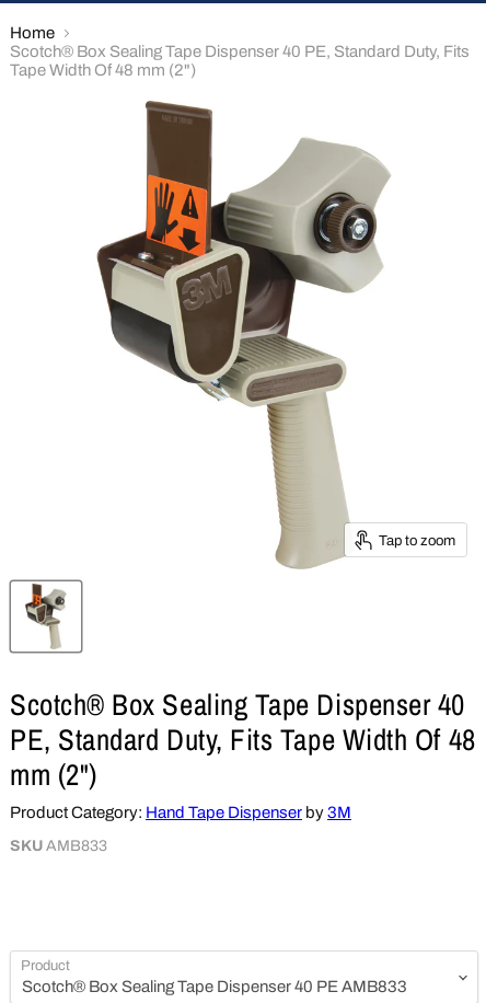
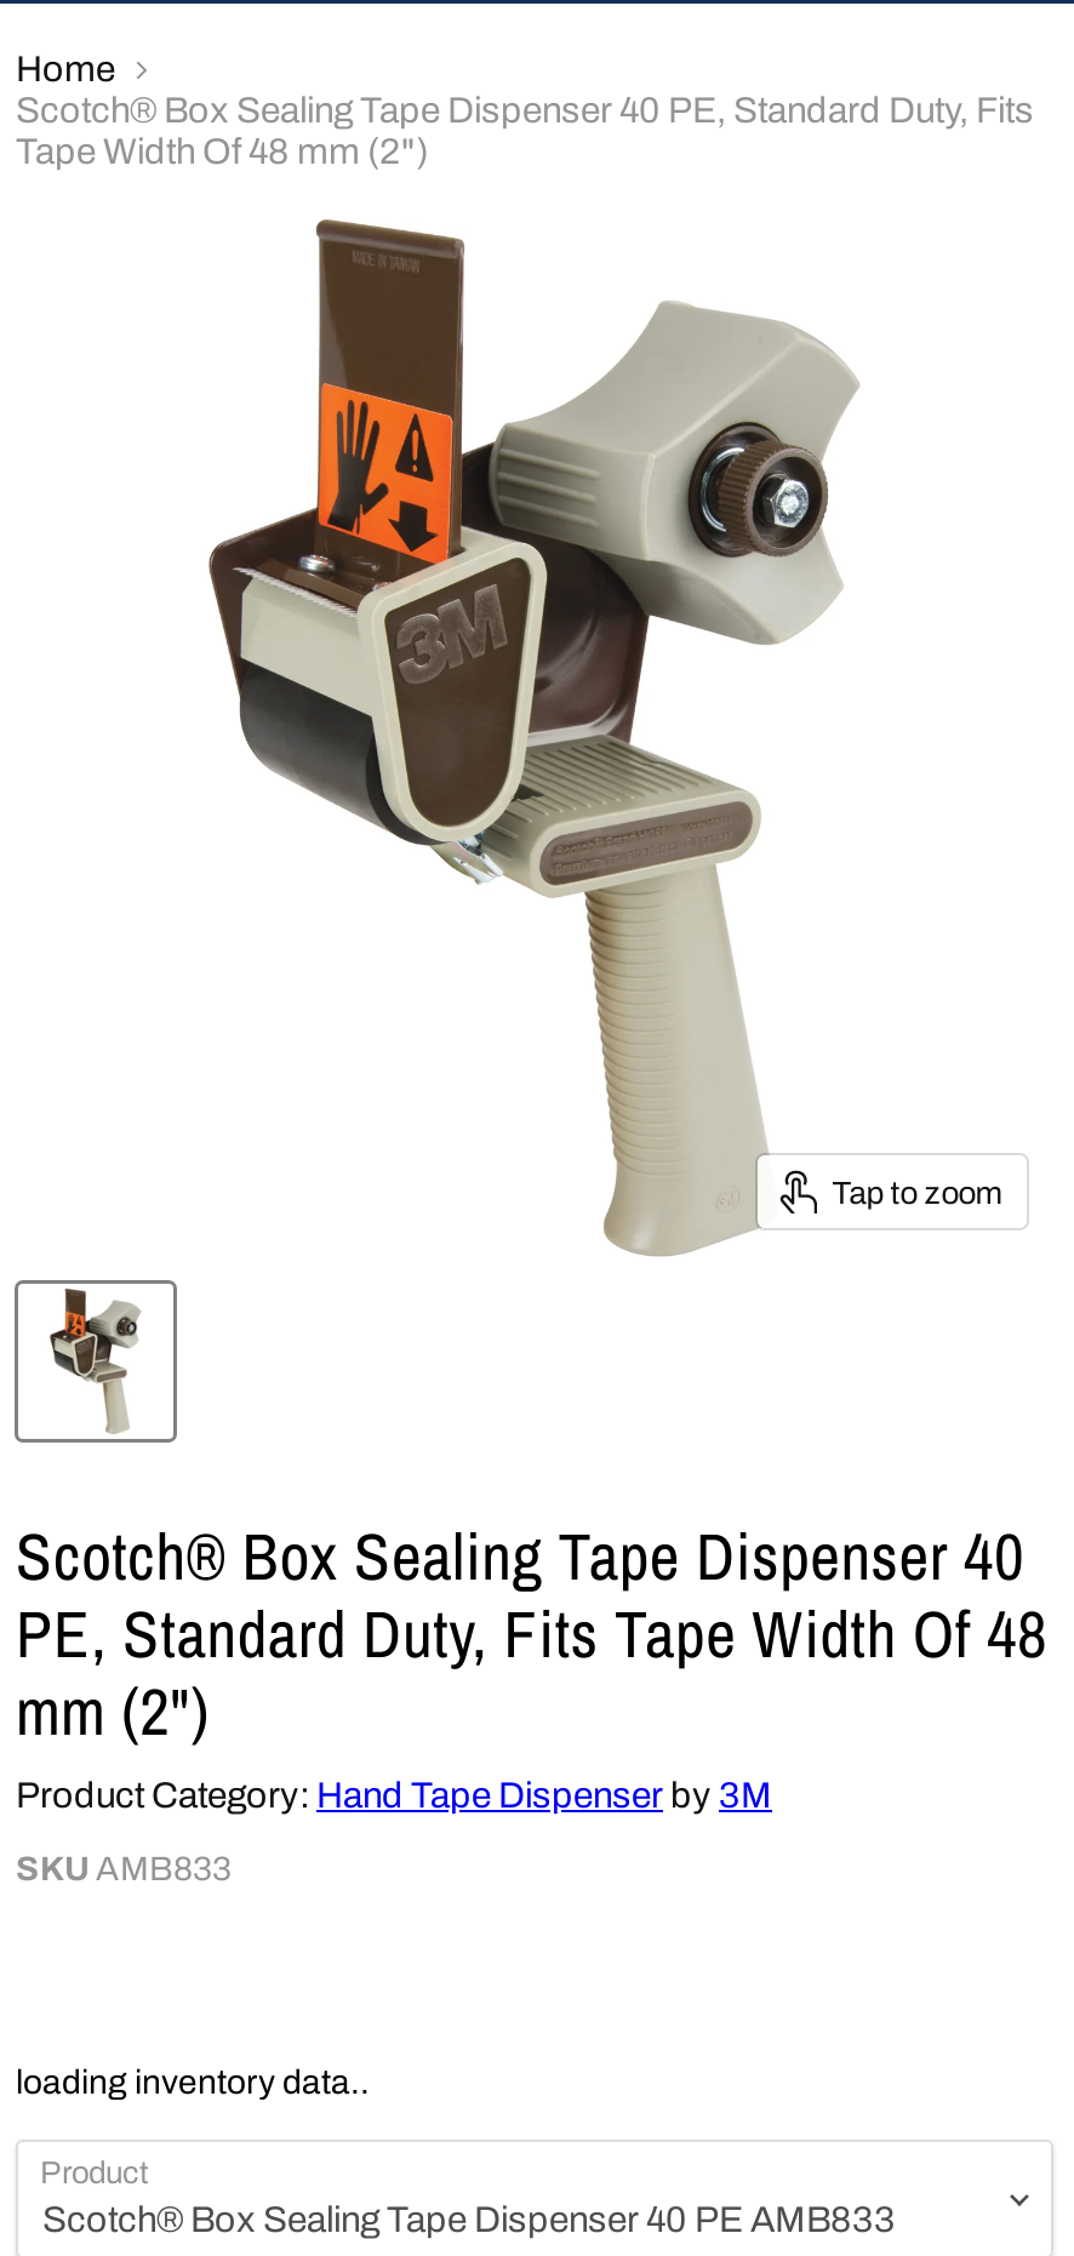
+ loading inventory data..
